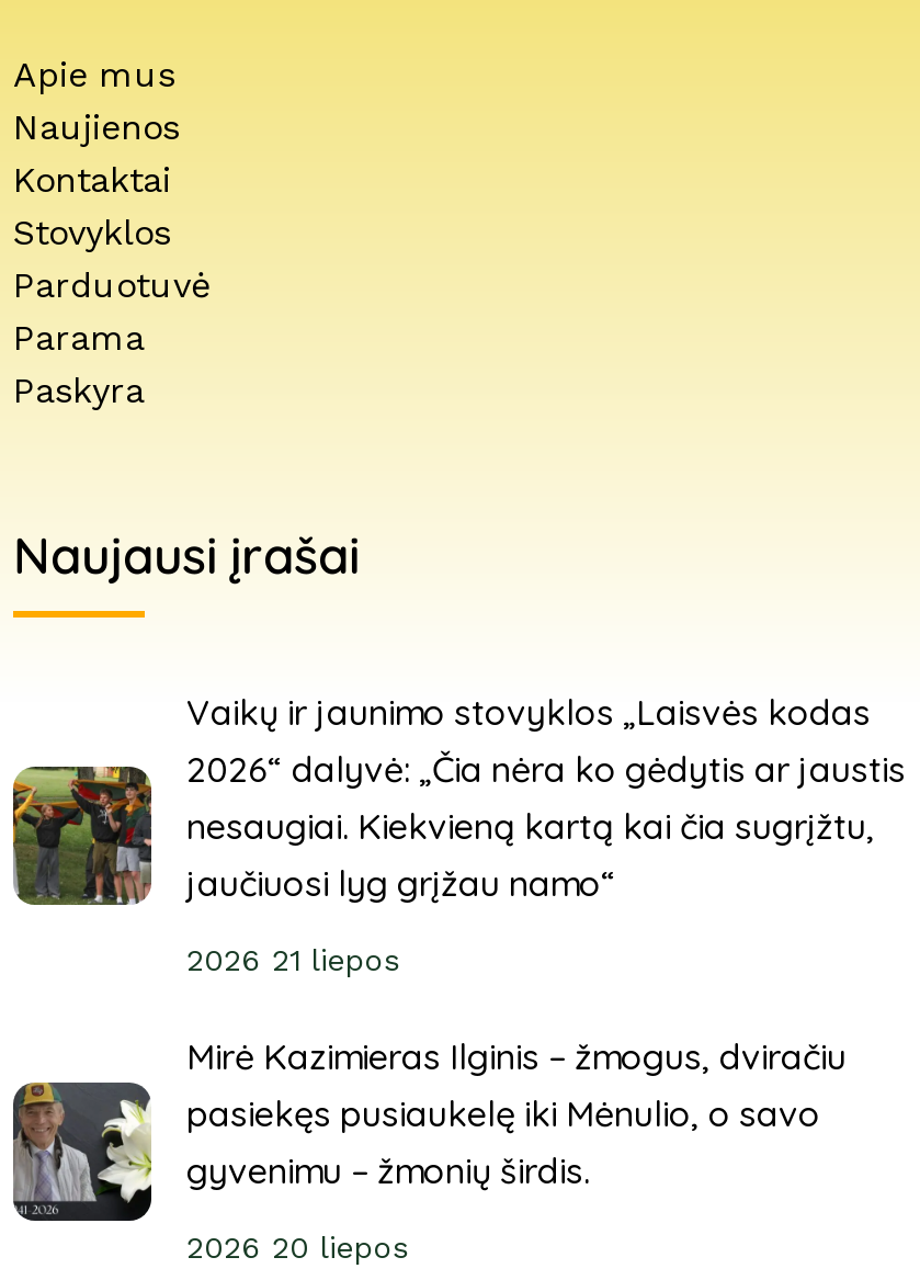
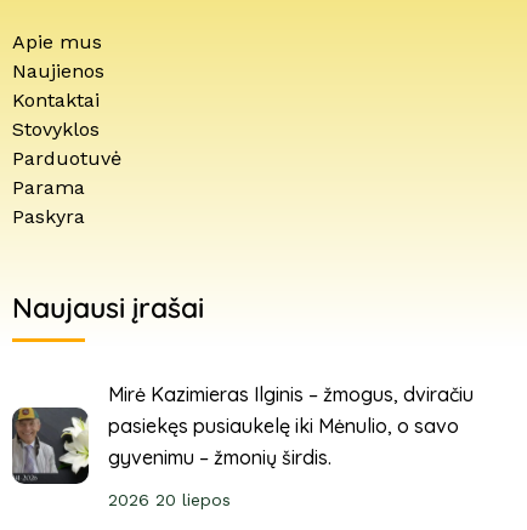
- [image]
- Vaikų ir jaunimo stovyklos „Laisvės kodas
- 2026“ dalyvė: „Čia nėra ko gėdytis ar jaustis
- nesaugiai. Kiekvieną kartą kai čia sugrįžtu,
- jaučiuosi lyg grįžau namo“
- 2026 21 liepos
